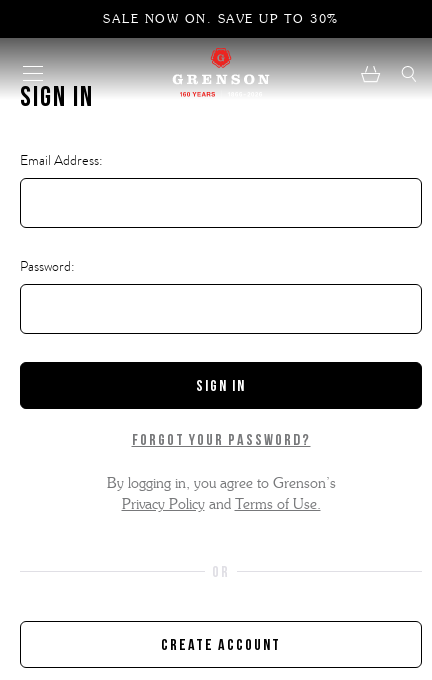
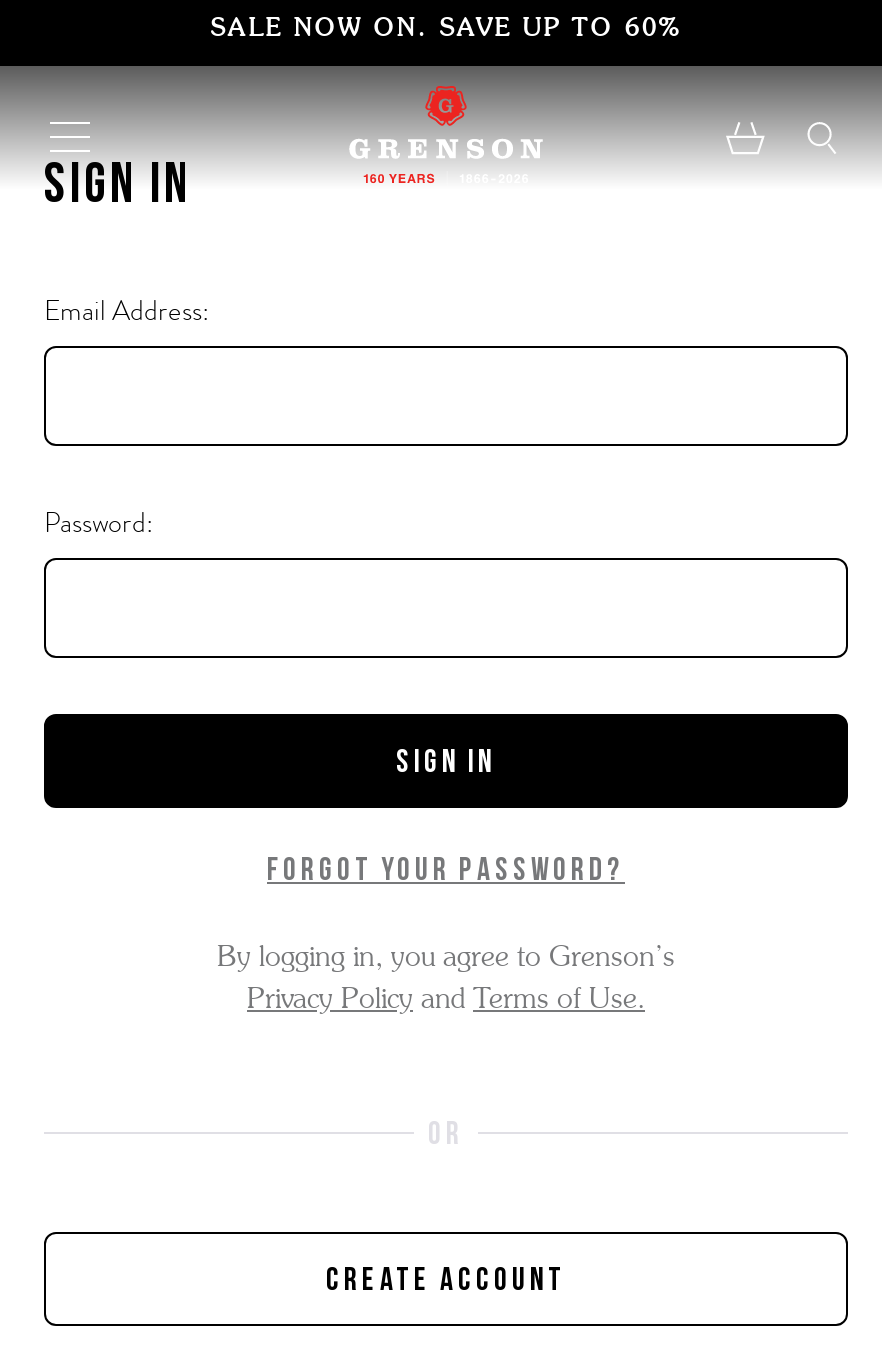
- SALE NOW ON. SAVE UP TO 30%
+ SALE NOW ON. SAVE UP TO 60%
